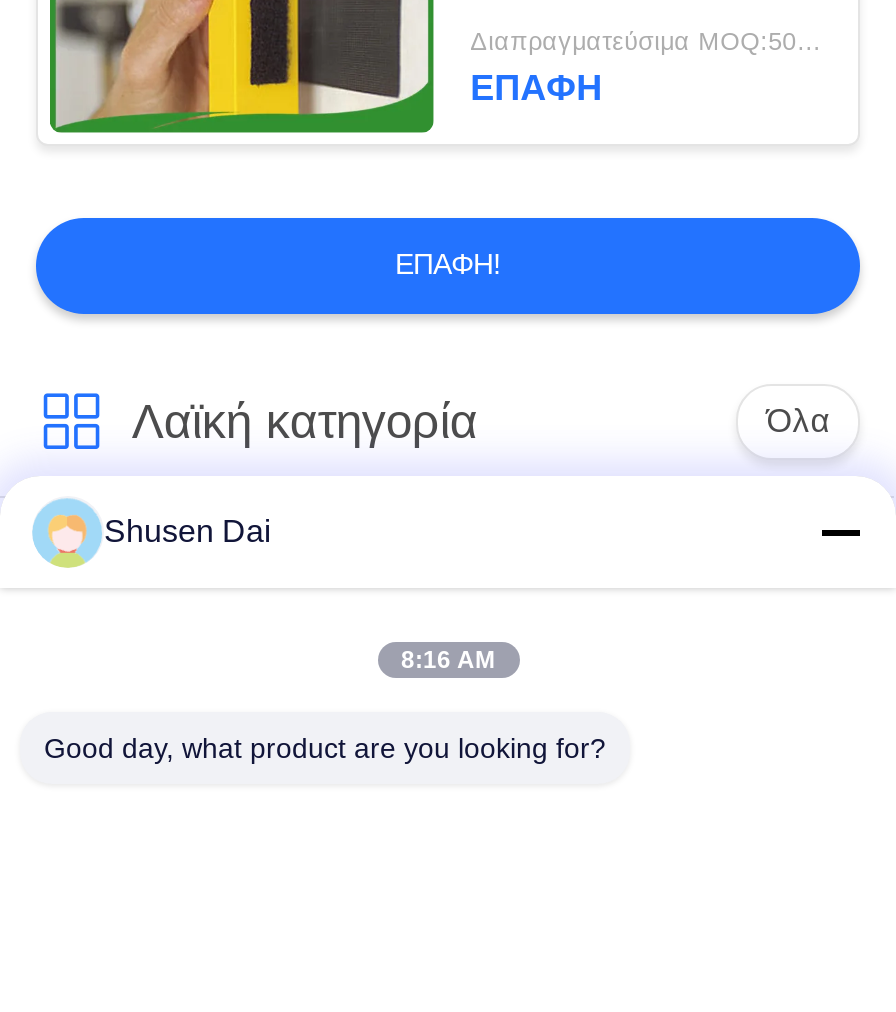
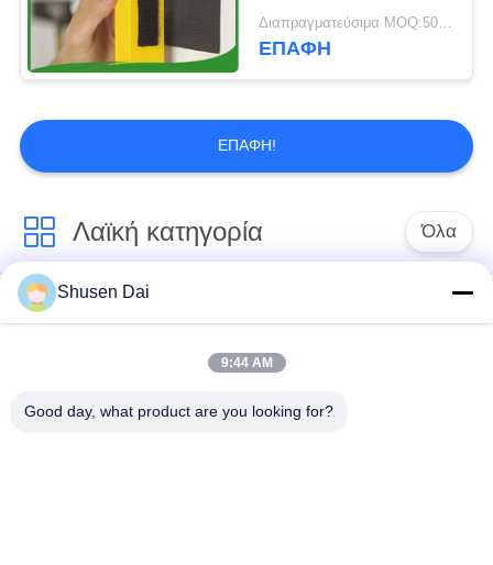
- 8:16 AM
+ 9:44 AM
